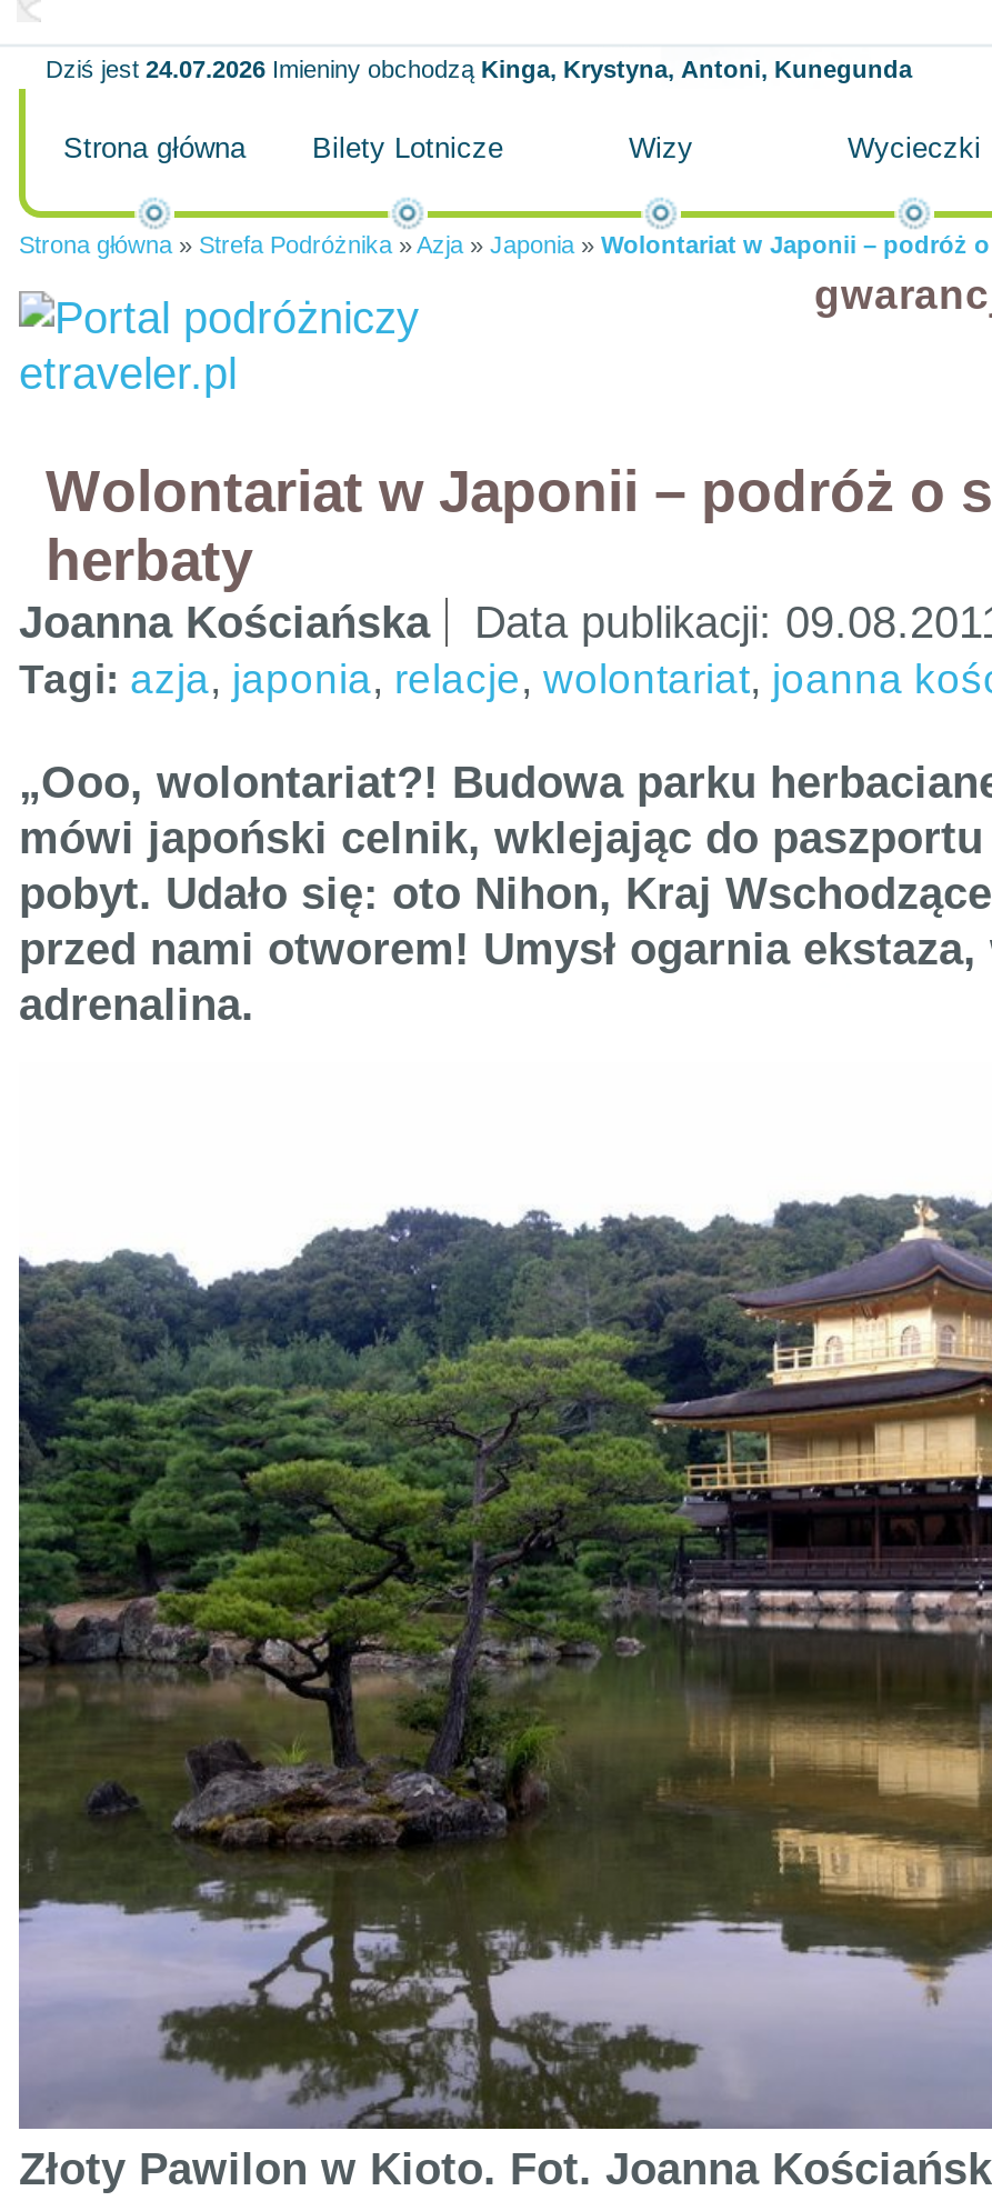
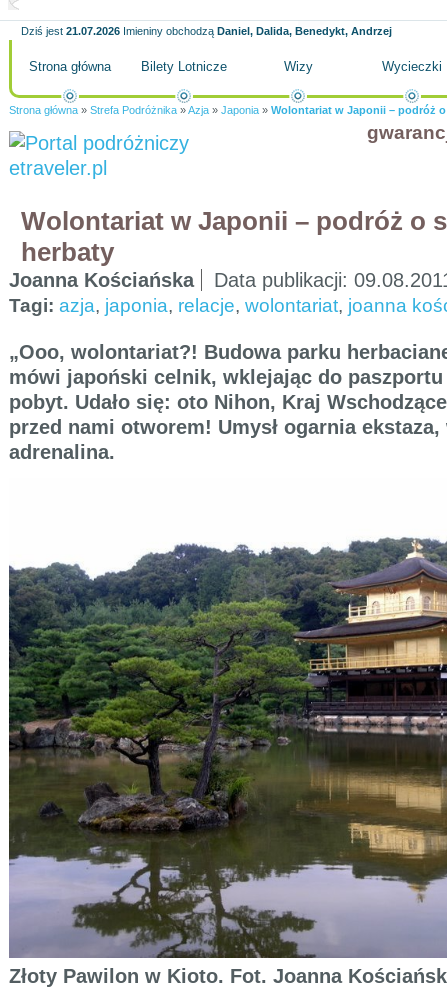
- Dziś jest 24.07.2026 Imieniny obchodzą Kinga, Krystyna, Antoni, Kunegunda
+ Dziś jest 21.07.2026 Imieniny obchodzą Daniel, Dalida, Benedykt, Andrzej
